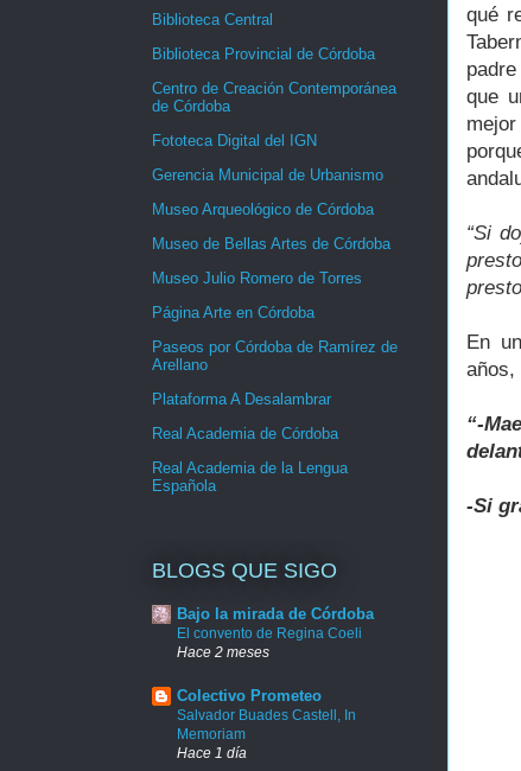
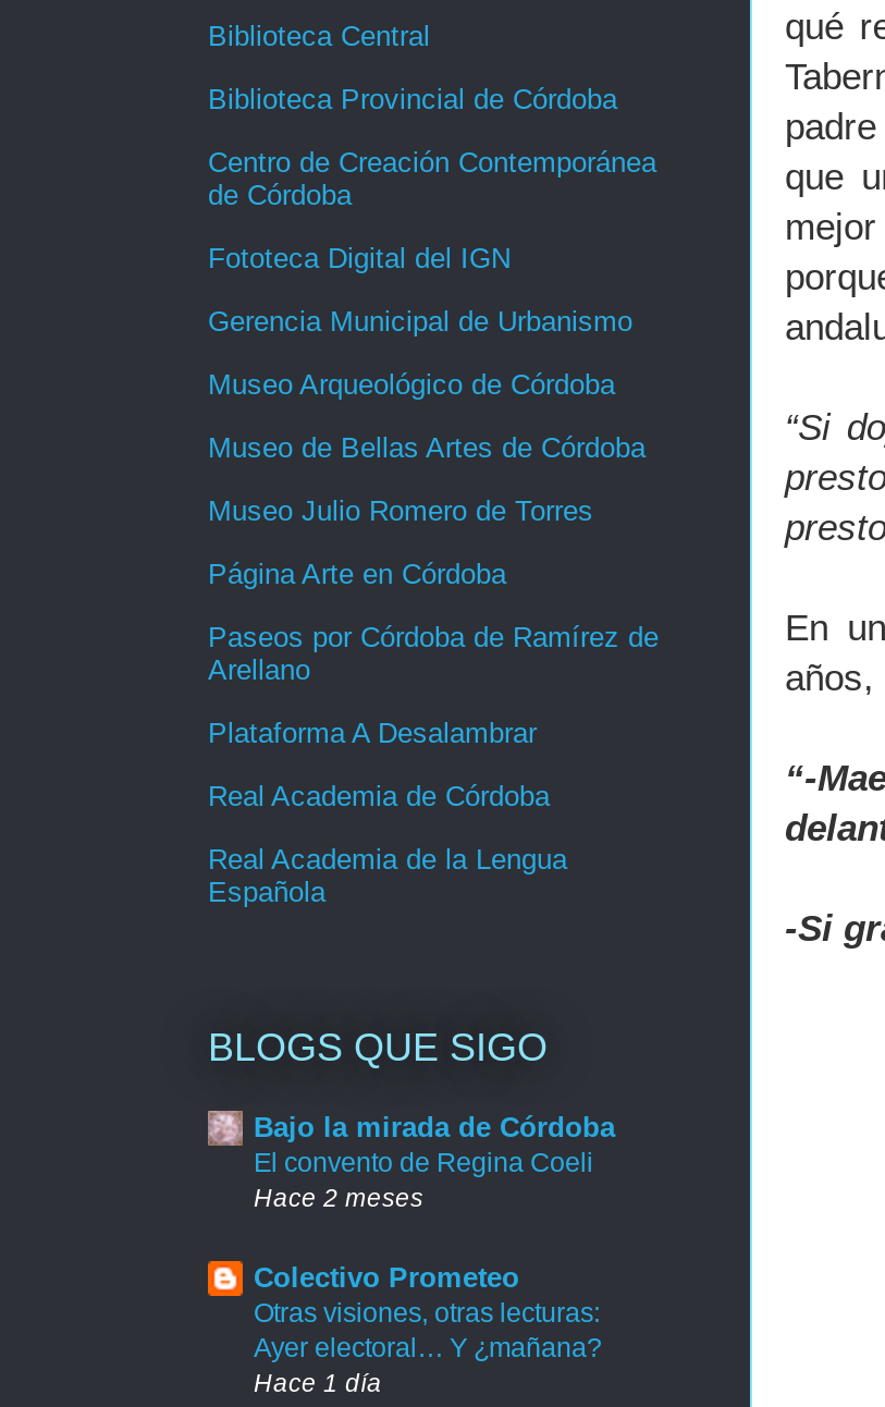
- Salvador Buades Castell, In
- Memoriam
+ Otras visiones, otras lecturas:
+ Ayer electoral… Y ¿mañana?
